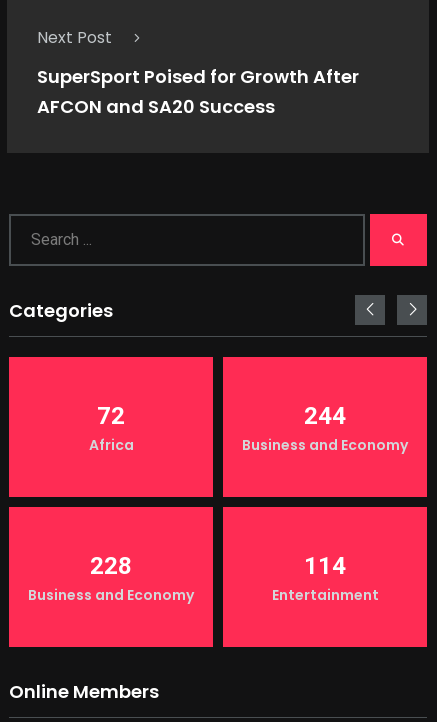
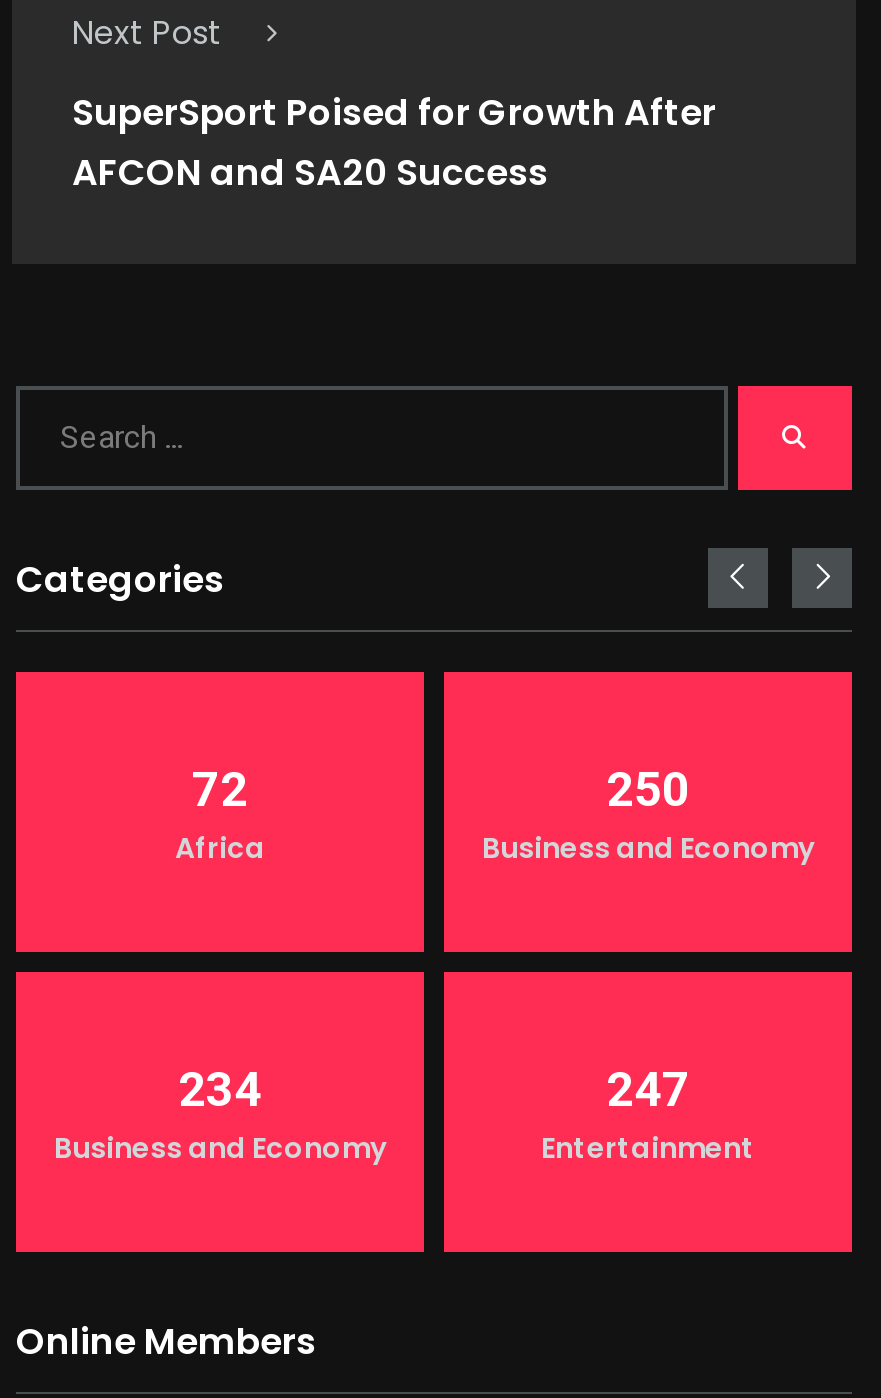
- 244
+ 250

- 228
+ 234

- 114
+ 247
